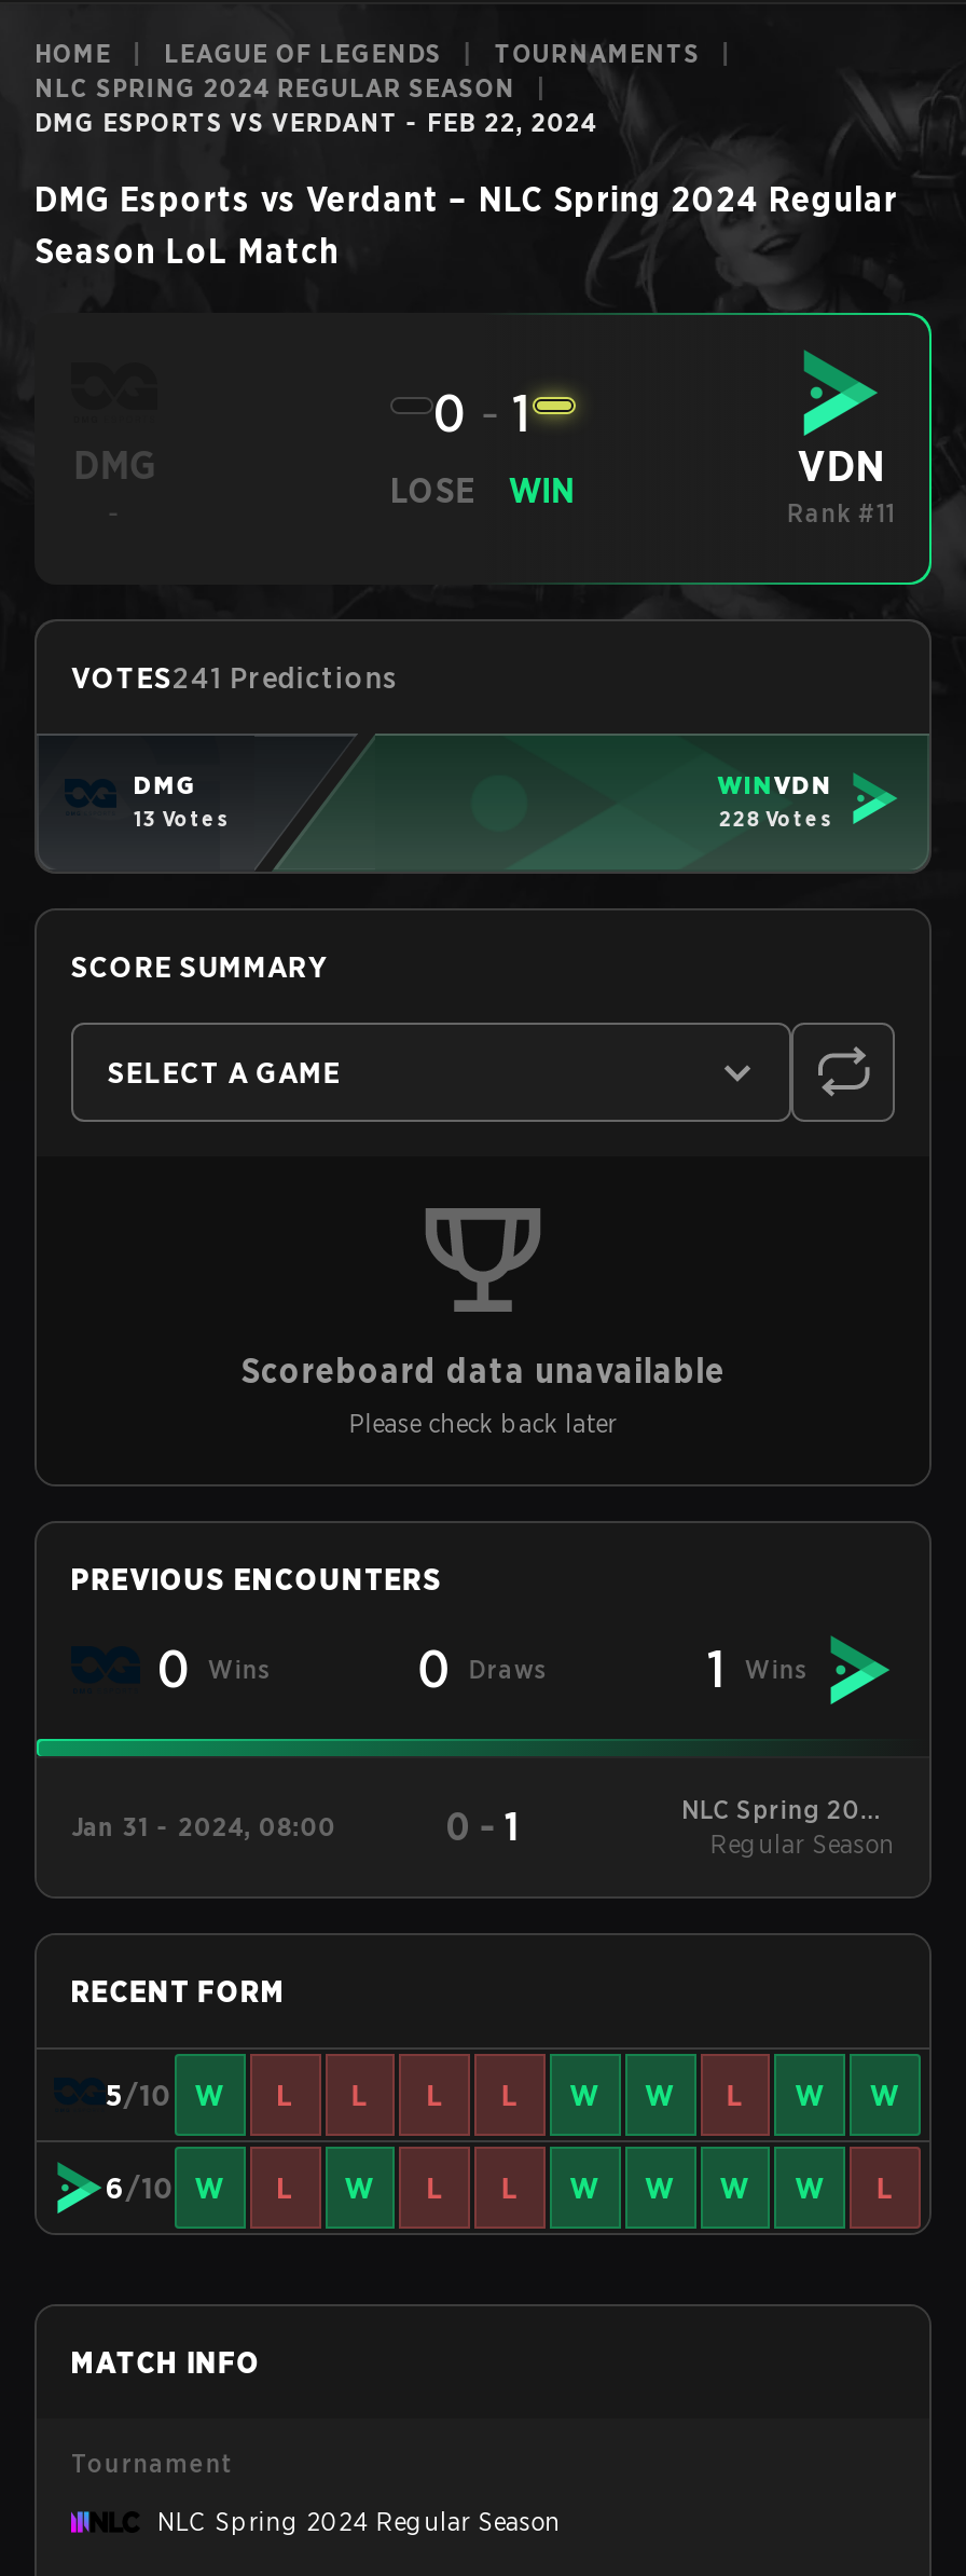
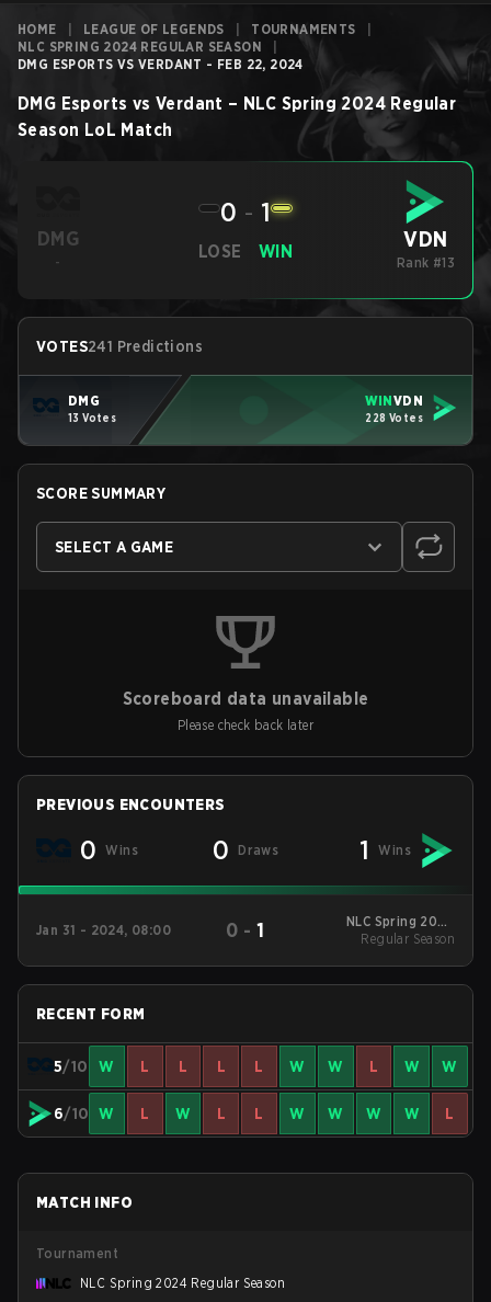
- Rank #11
+ Rank #13
